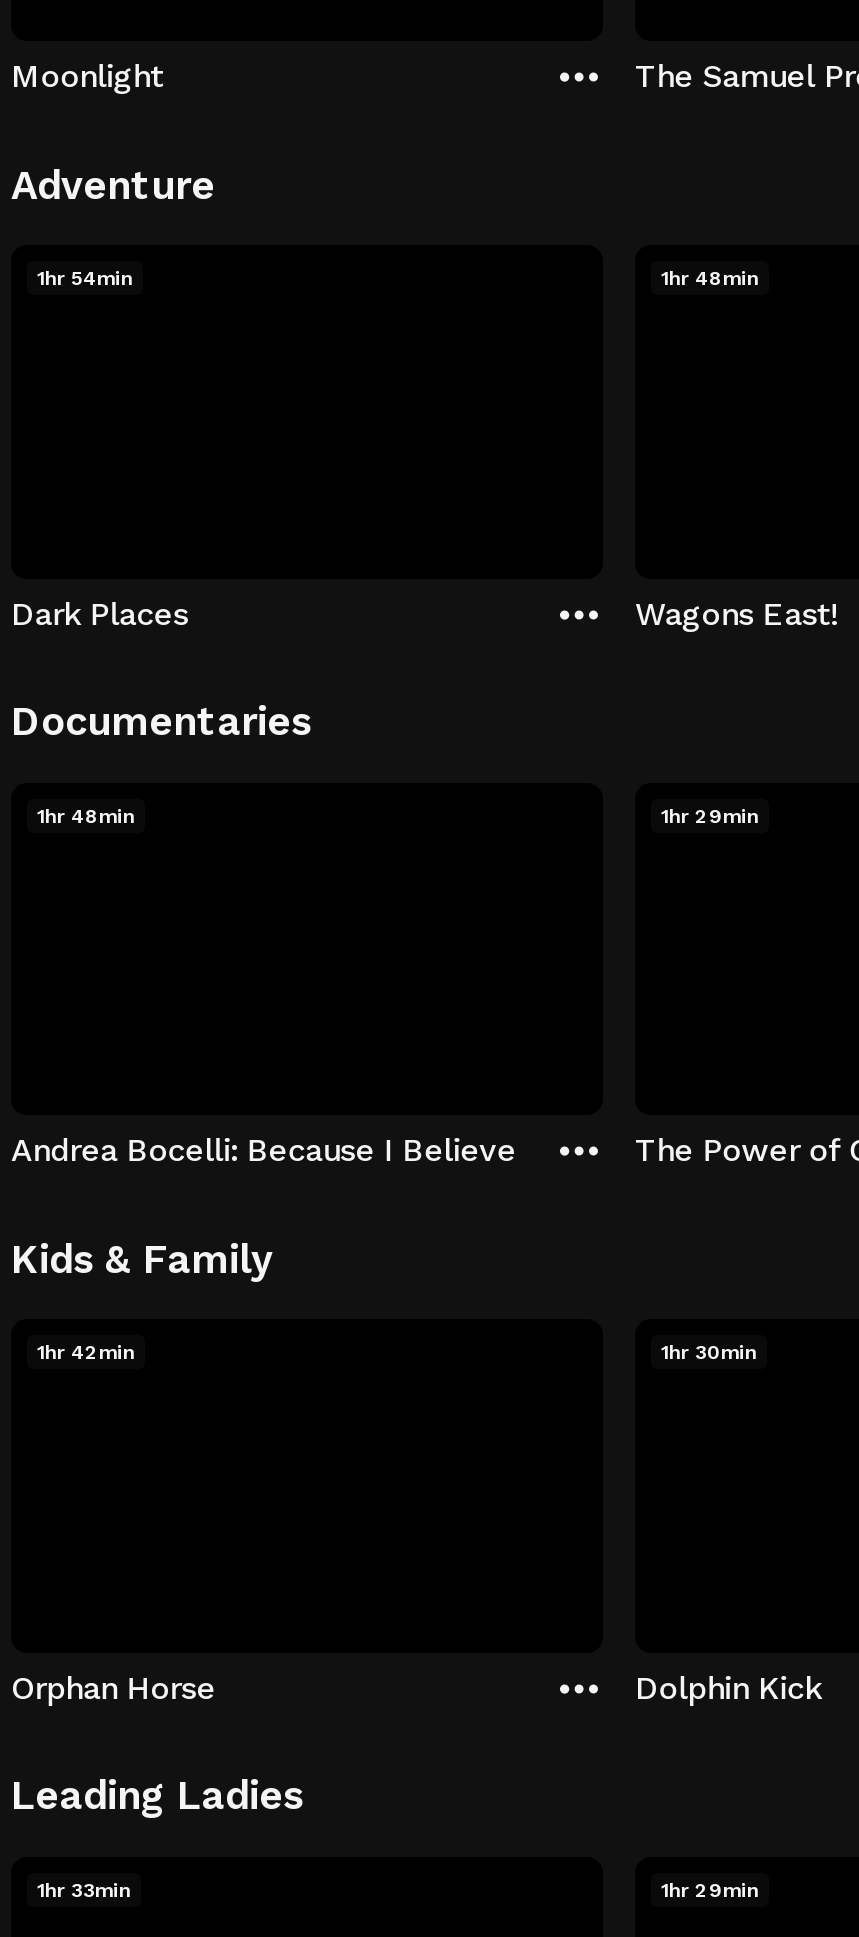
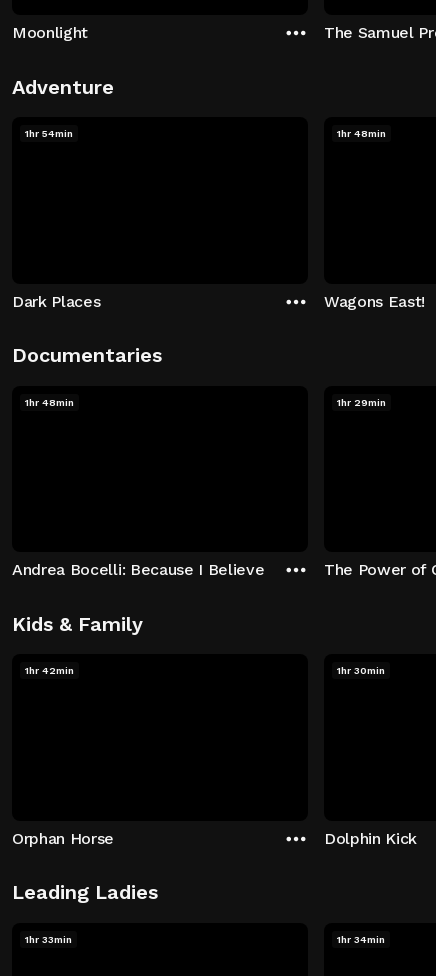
- 1hr 29min
+ 1hr 34min
